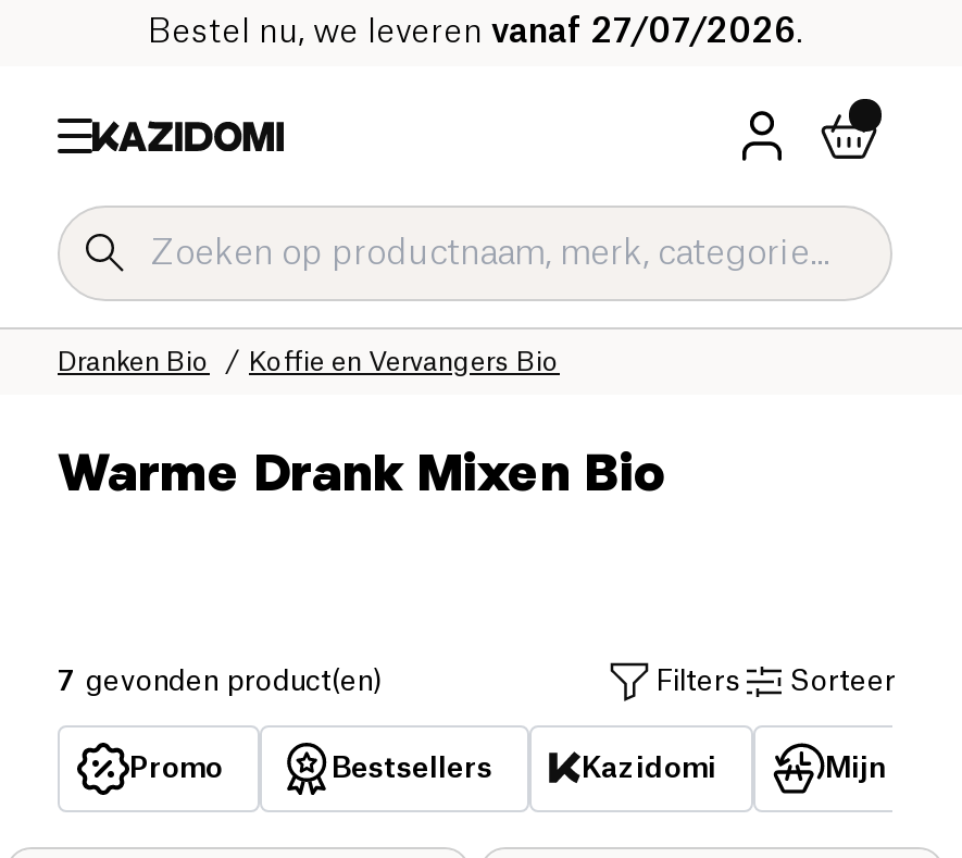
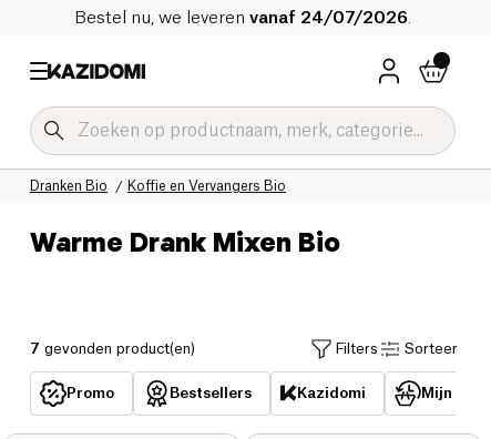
- Bestel nu, we leveren vanaf 27/07/2026.
+ Bestel nu, we leveren vanaf 24/07/2026.
